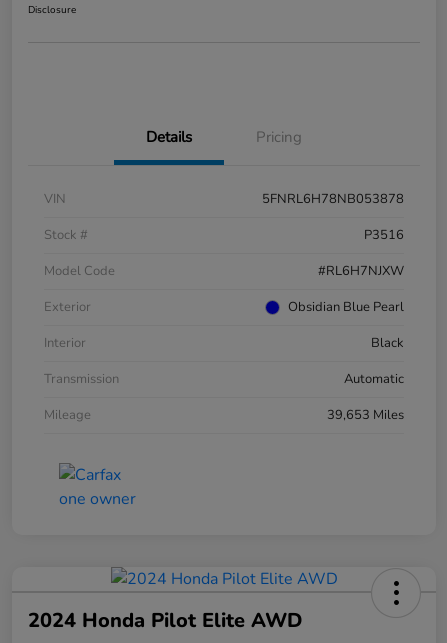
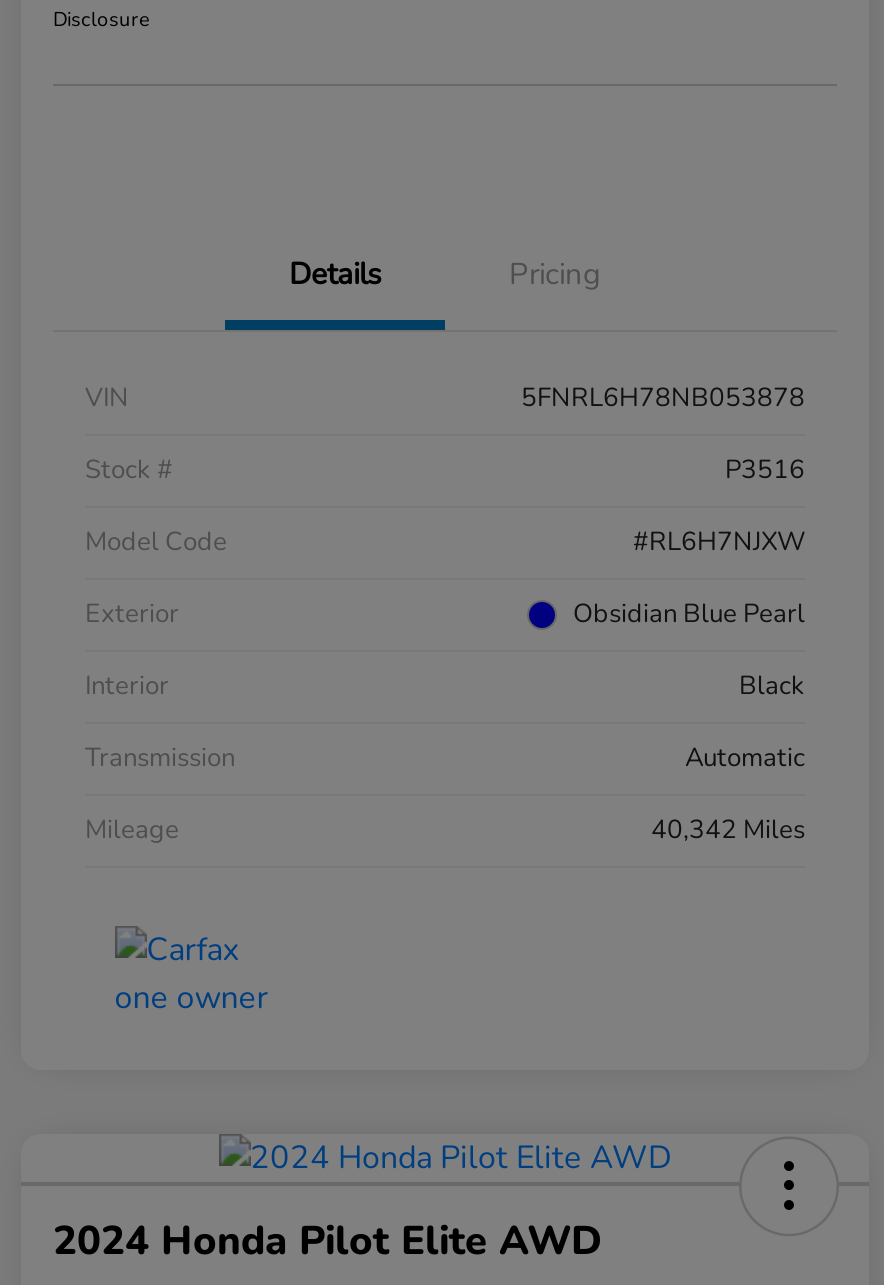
- 39,653 Miles
+ 40,342 Miles
